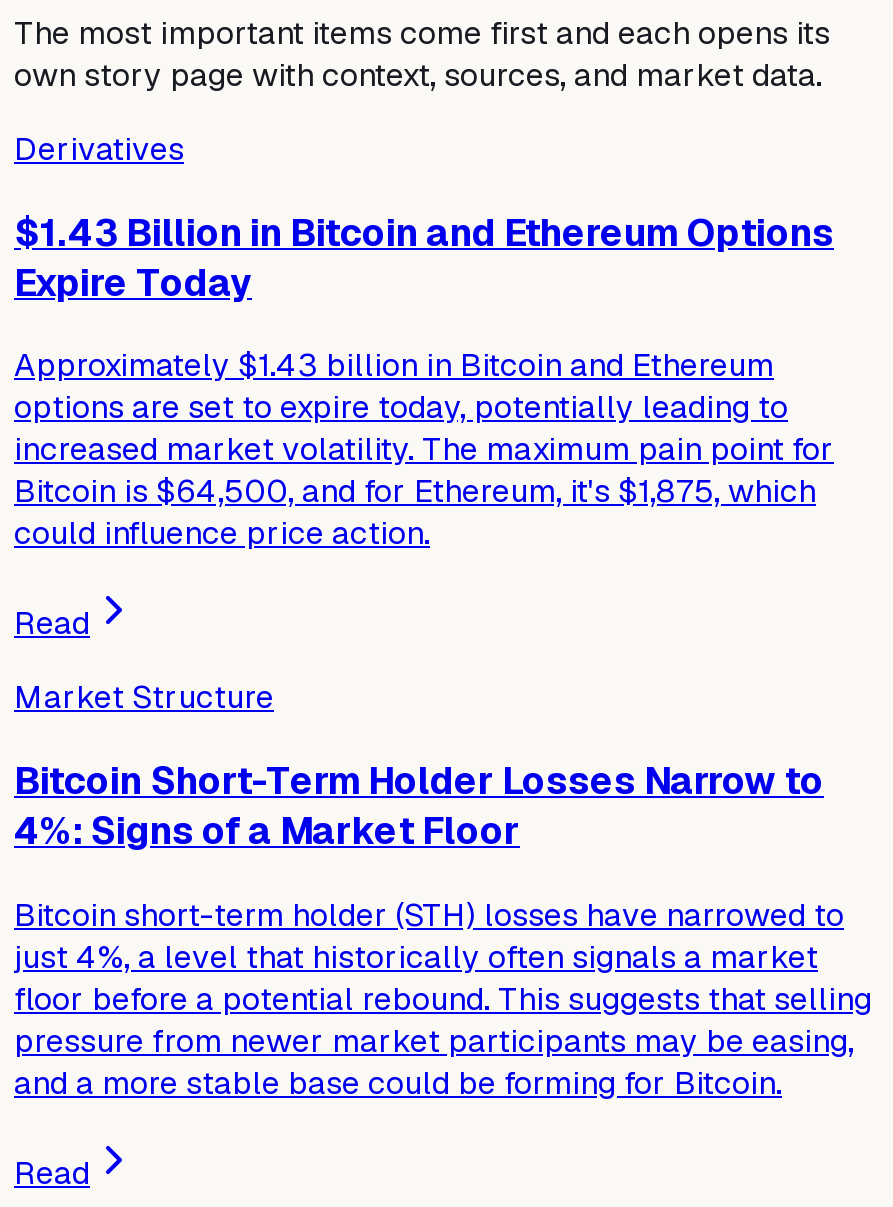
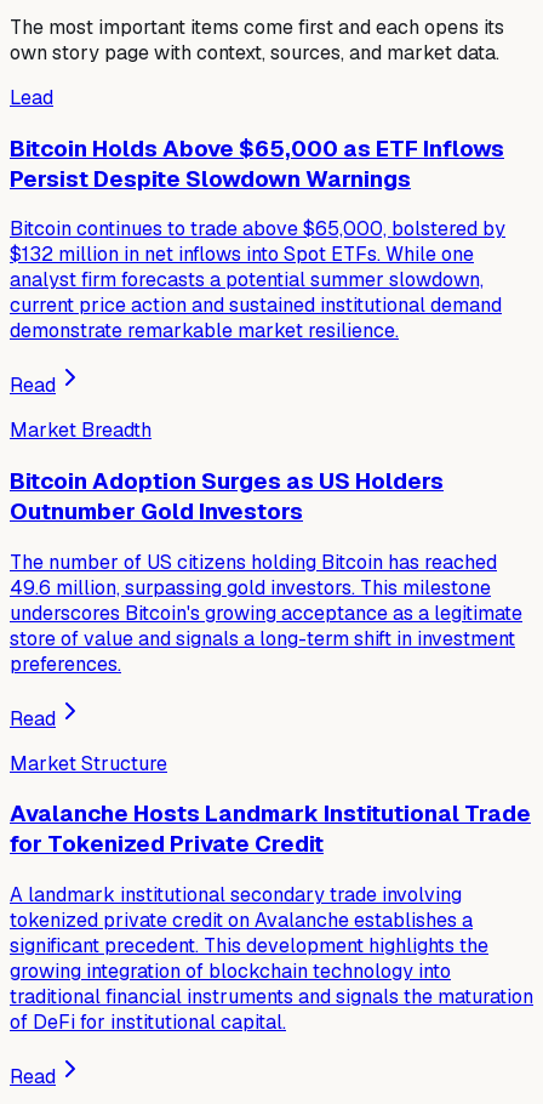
- Derivatives
- $1.43 Billion in Bitcoin and Ethereum Options
- Expire Today
- Approximately $1.43 billion in Bitcoin and Ethereum
- options are set to expire today, potentially leading to
- increased market volatility. The maximum pain point for
- Bitcoin is $64,500, and for Ethereum, it's $1,875, which
- could influence price action.
+ Lead
+ Bitcoin Holds Above $65,000 as ETF Inflows
+ Persist Despite Slowdown Warnings
+ Bitcoin continues to trade above $65,000, bolstered by
+ $132 million in net inflows into Spot ETFs. While one
+ analyst firm forecasts a potential summer slowdown,
+ current price action and sustained institutional demand
+ demonstrate remarkable market resilience.
+ Read
+ Market Breadth
+ Bitcoin Adoption Surges as US Holders
+ Outnumber Gold Investors
+ The number of US citizens holding Bitcoin has reached
+ 49.6 million, surpassing gold investors. This milestone
+ underscores Bitcoin's growing acceptance as a legitimate
+ store of value and signals a long-term shift in investment
+ preferences.

- Bitcoin Short-Term Holder Losses Narrow to
- 4%: Signs of a Market Floor
+ Avalanche Hosts Landmark Institutional Trade
+ for Tokenized Private Credit

- Bitcoin short-term holder (STH) losses have narrowed to
- just 4%, a level that historically often signals a market
- floor before a potential rebound. This suggests that selling
- pressure from newer market participants may be easing,
- and a more stable base could be forming for Bitcoin.
+ A landmark institutional secondary trade involving
+ tokenized private credit on Avalanche establishes a
+ significant precedent. This development highlights the
+ growing integration of blockchain technology into
+ traditional financial instruments and signals the maturation
+ of DeFi for institutional capital.
